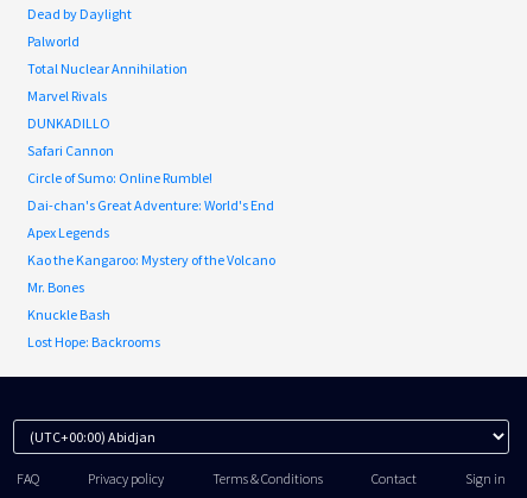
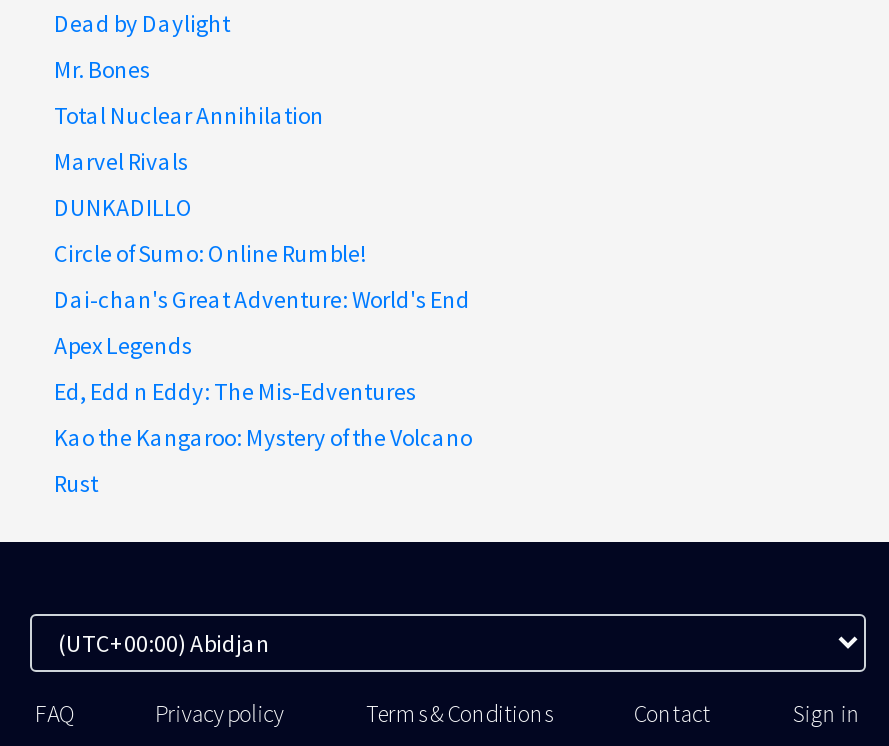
- Palworld
+ Mr. Bones

- Safari Cannon

+ Ed, Edd n Eddy: The Mis-Edventures

- Mr. Bones
- Knuckle Bash
- Lost Hope: Backrooms
+ Rust
